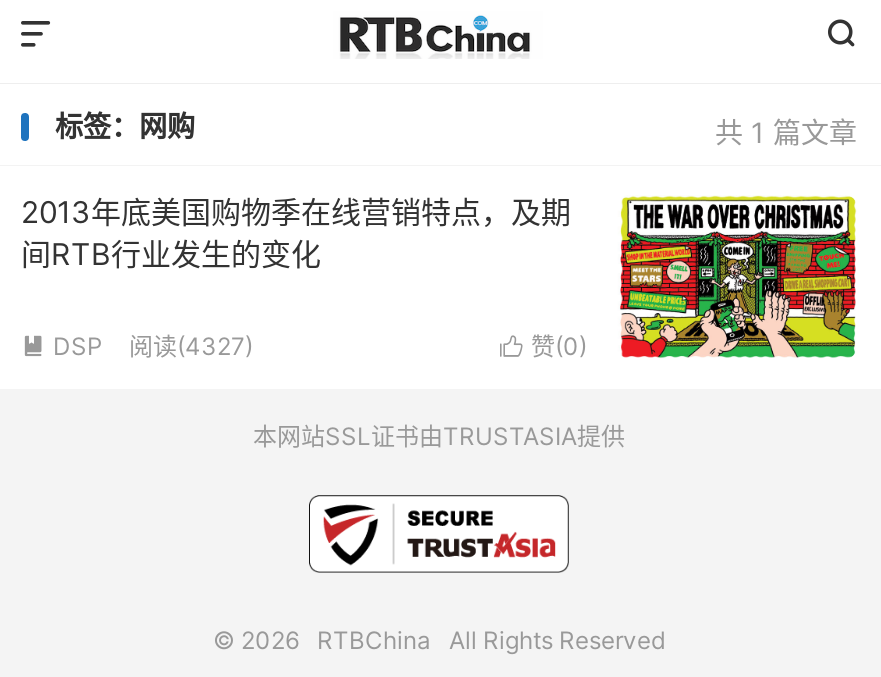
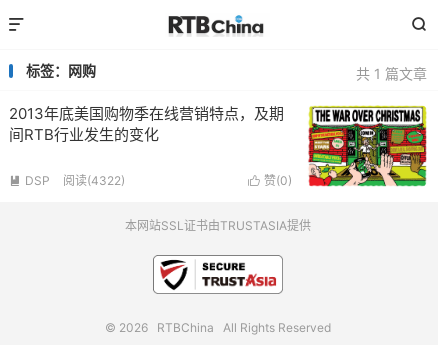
- 阅读(4327)
+ 阅读(4322)
